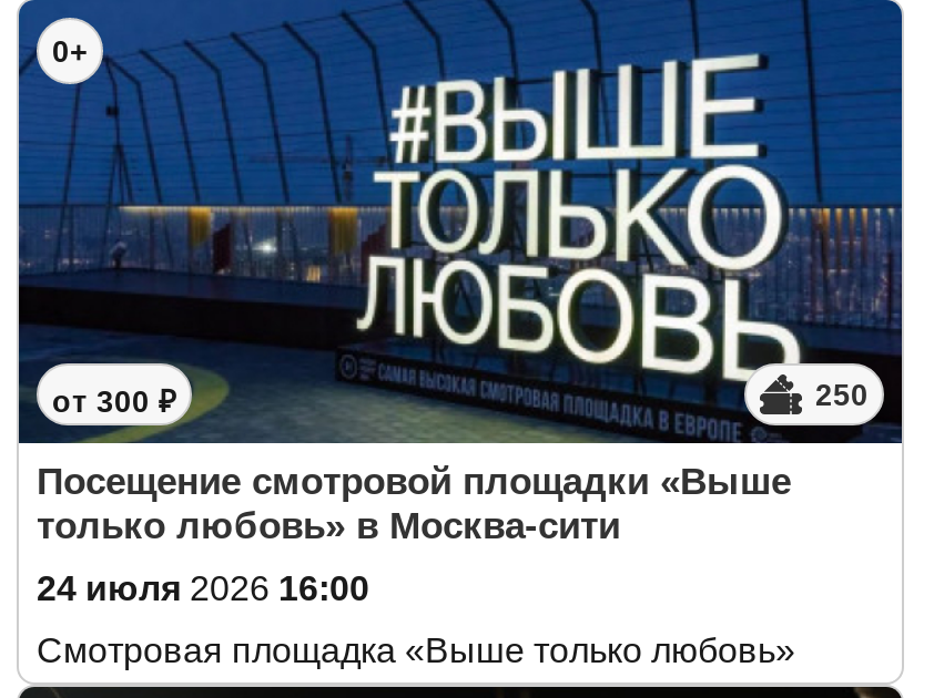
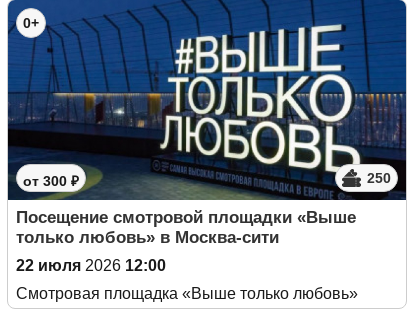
- 24 июля 2026 16:00
+ 22 июля 2026 12:00
